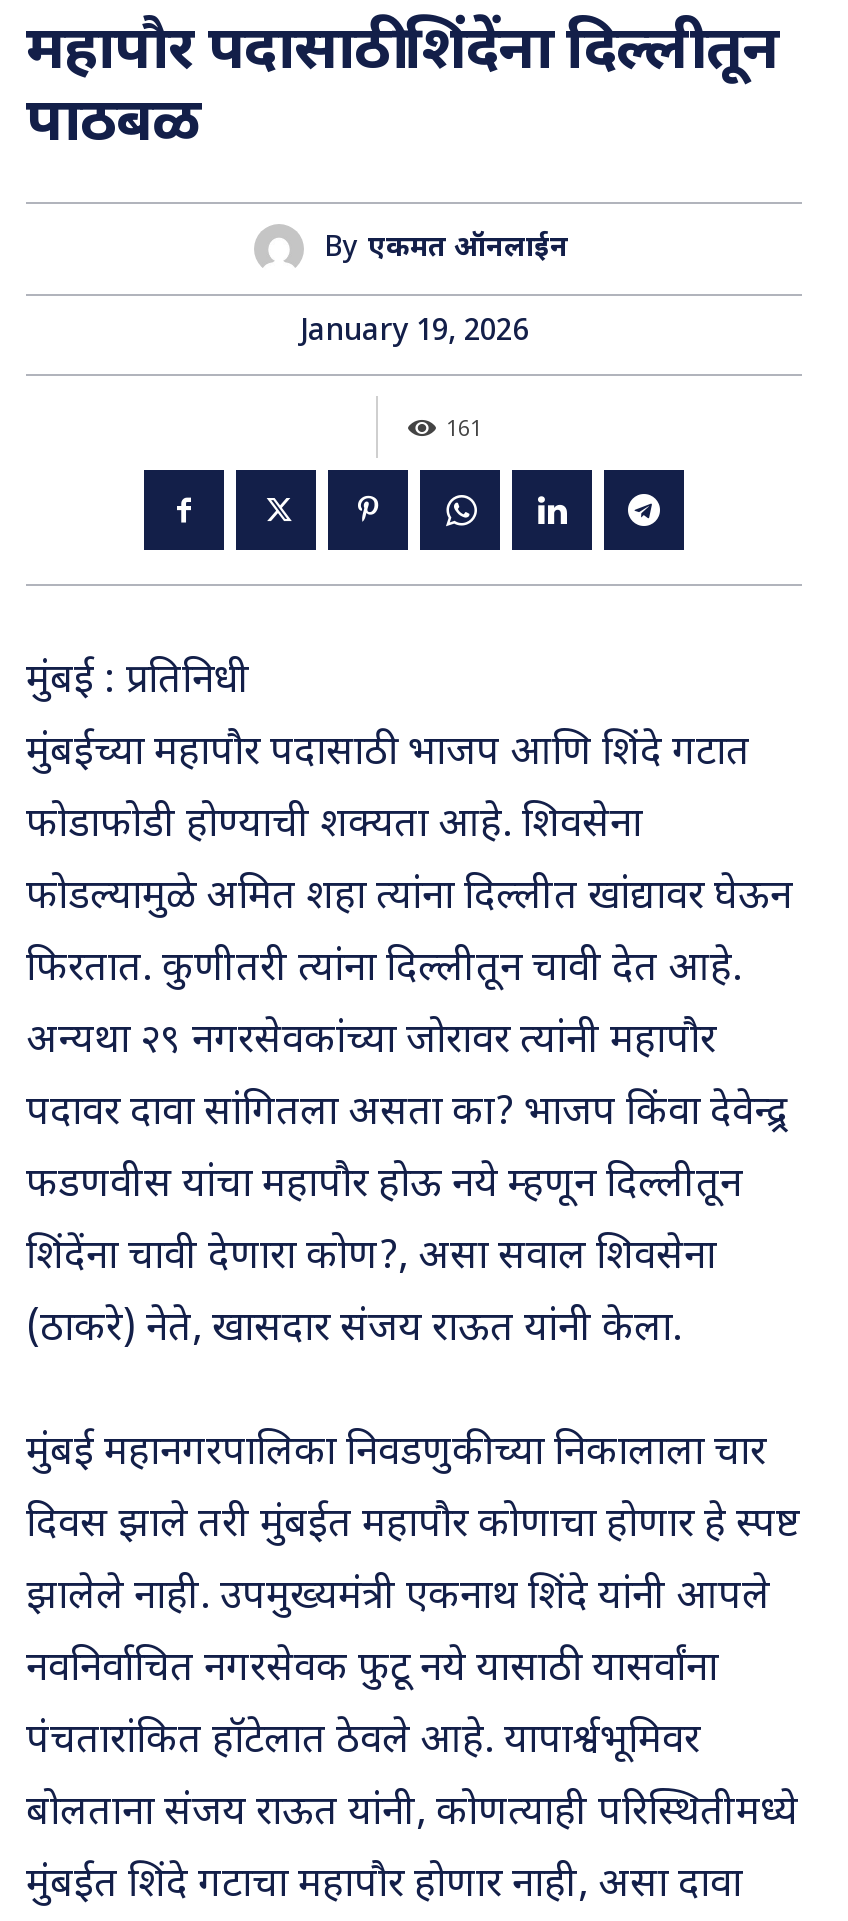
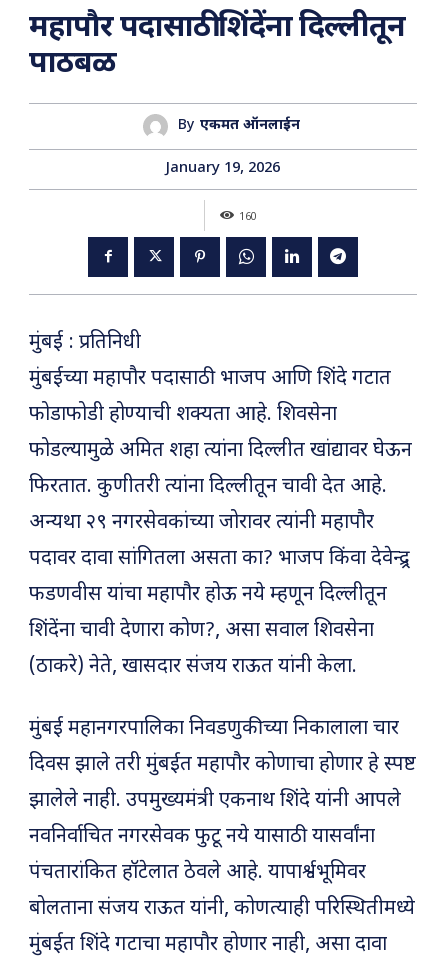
- 161
+ 160
